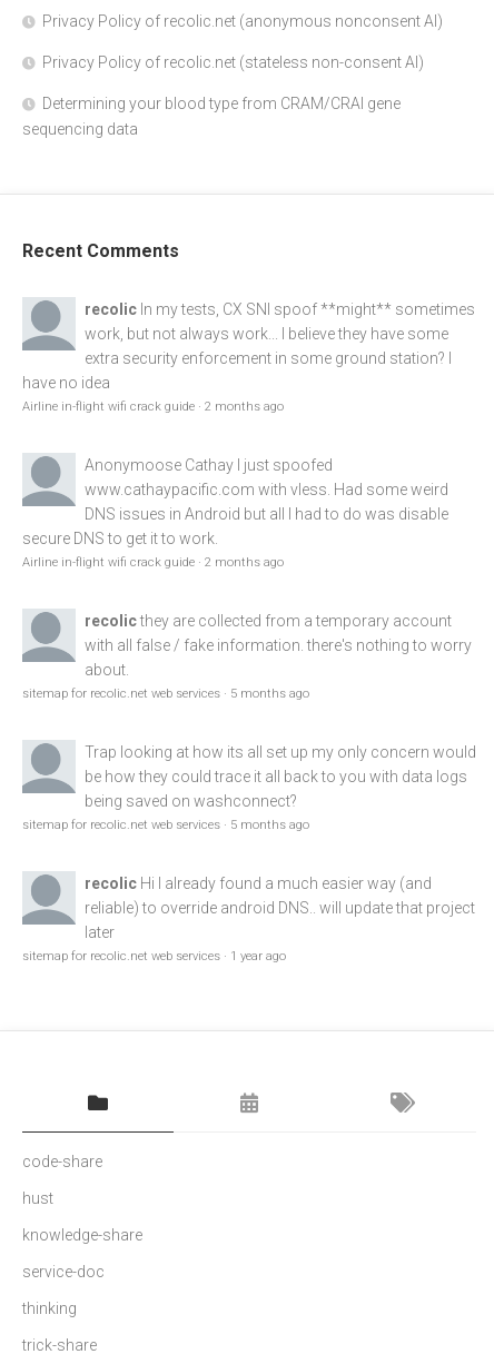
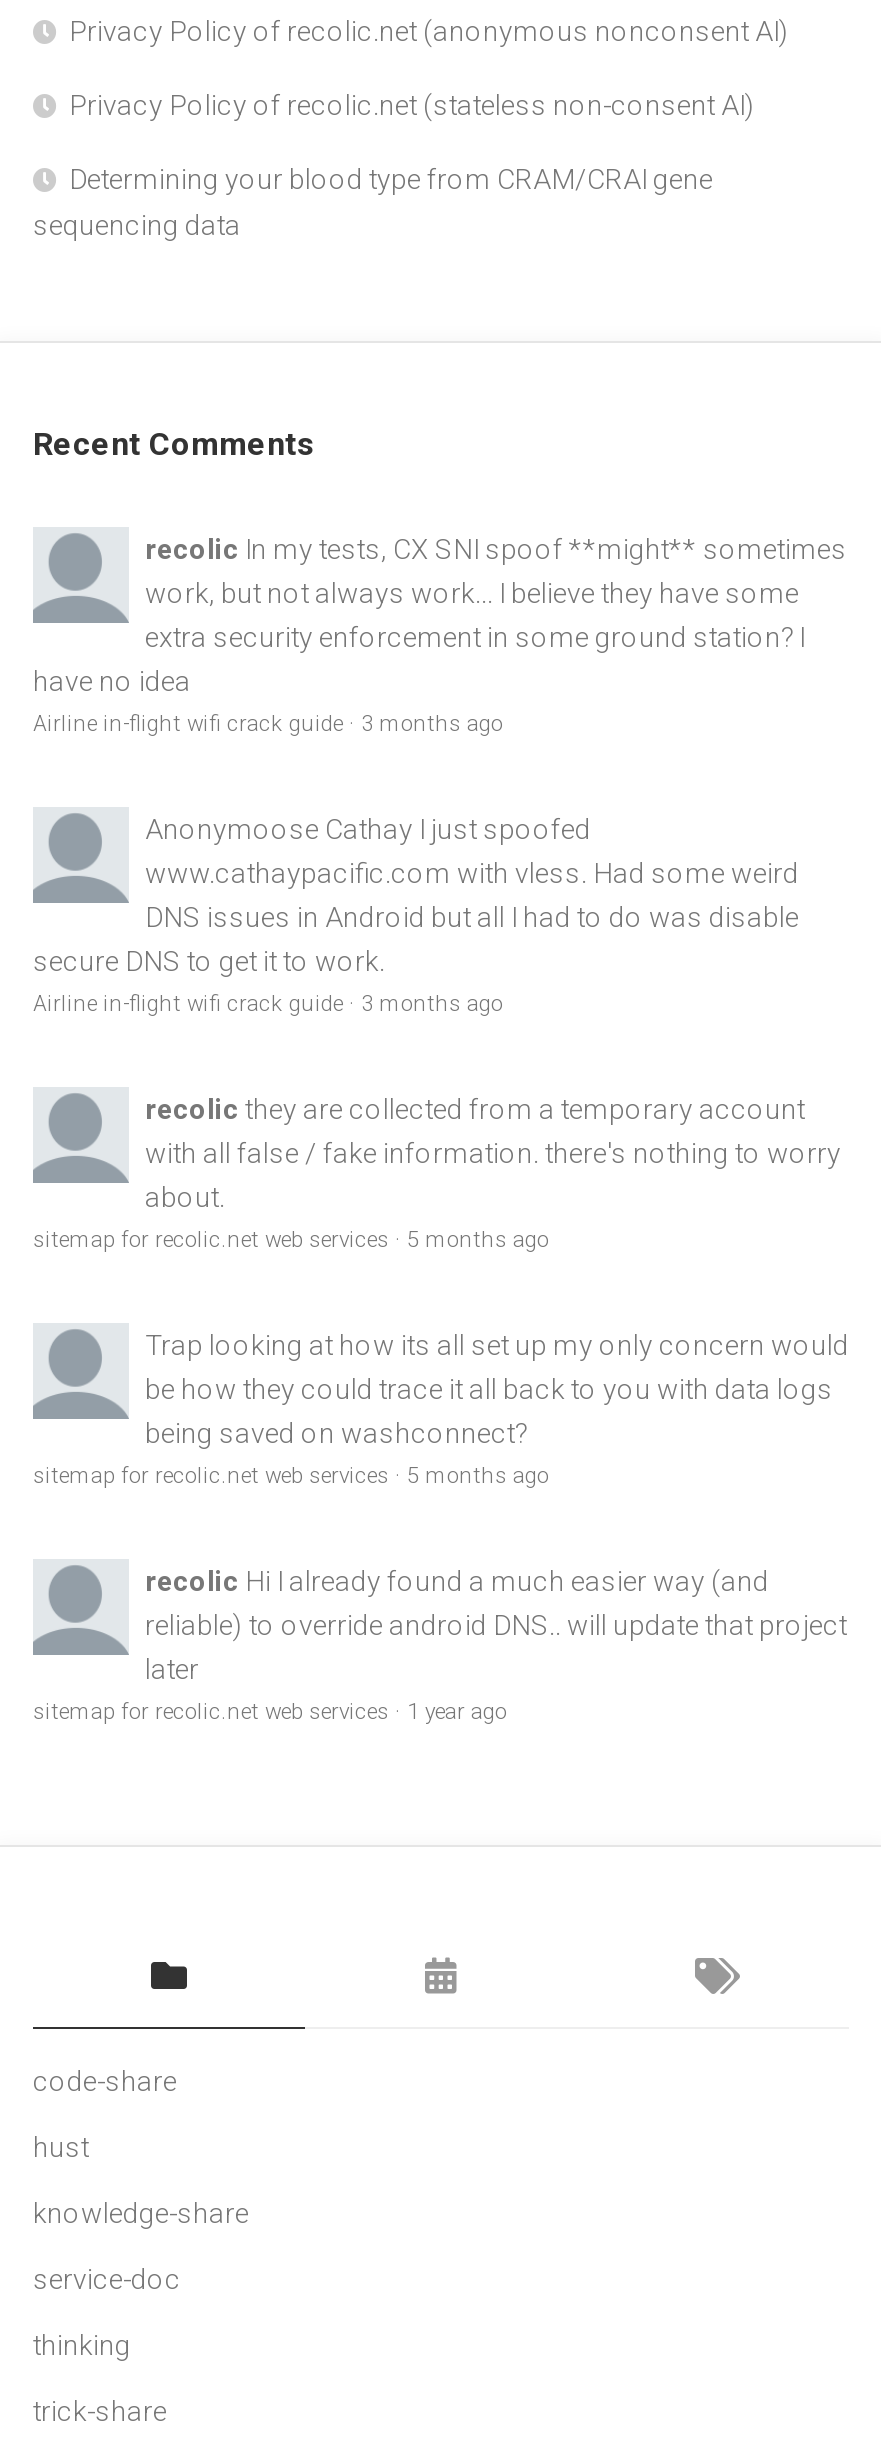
- Airline in-flight wifi crack guide · 2 months ago
+ Airline in-flight wifi crack guide · 3 months ago

- Airline in-flight wifi crack guide · 2 months ago
+ Airline in-flight wifi crack guide · 3 months ago
